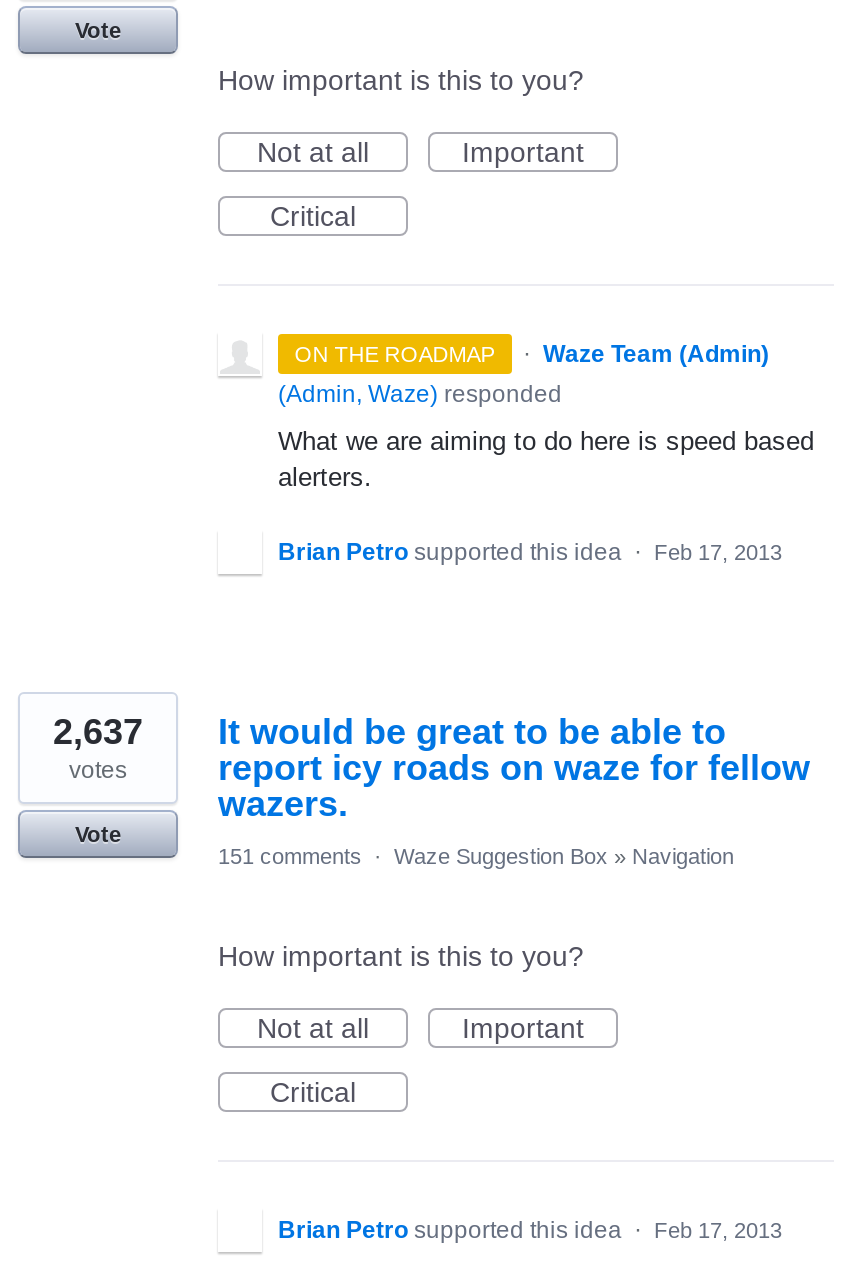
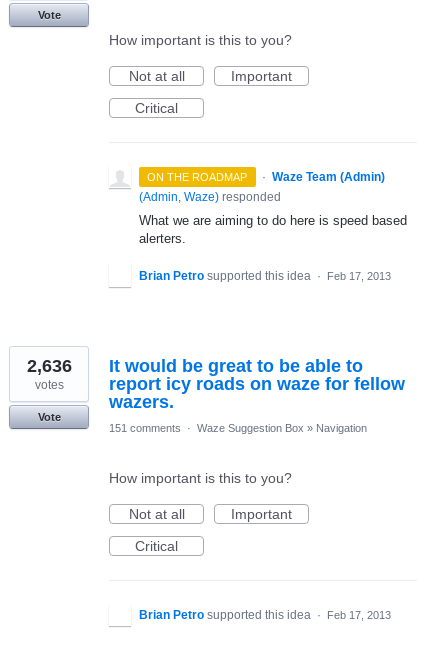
- 2,637 It would be great to be able to
+ 2,636 It would be great to be able to
